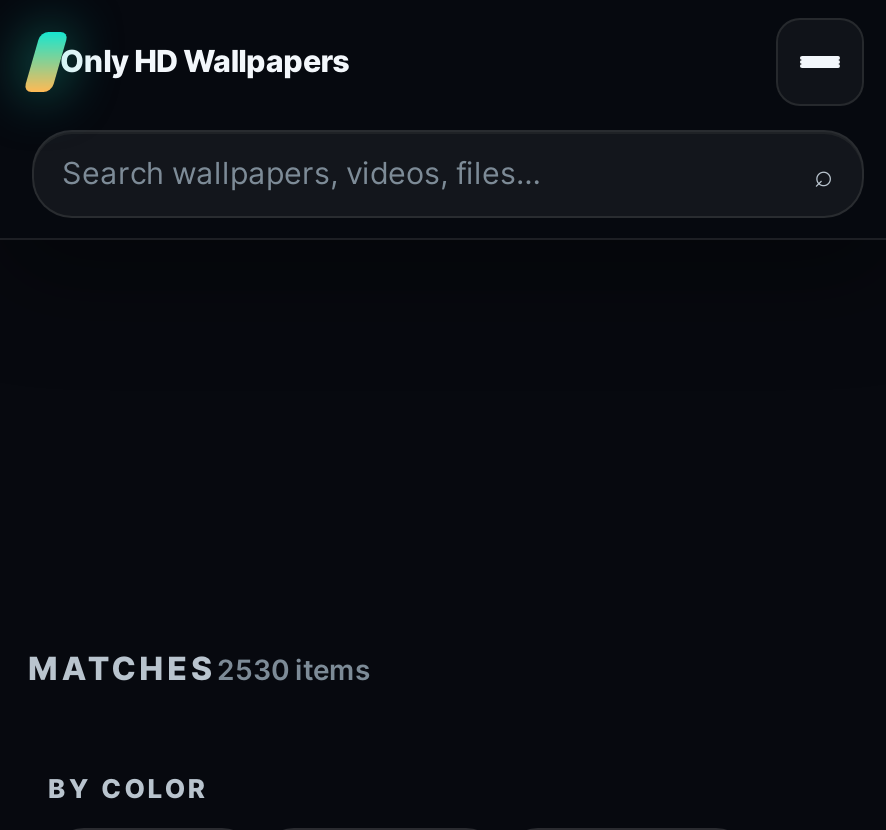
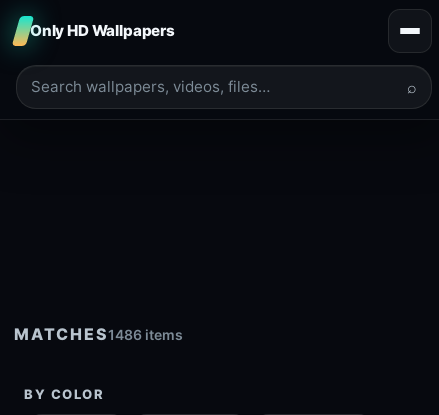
- MATCHES 2530 items
+ MATCHES 1486 items
